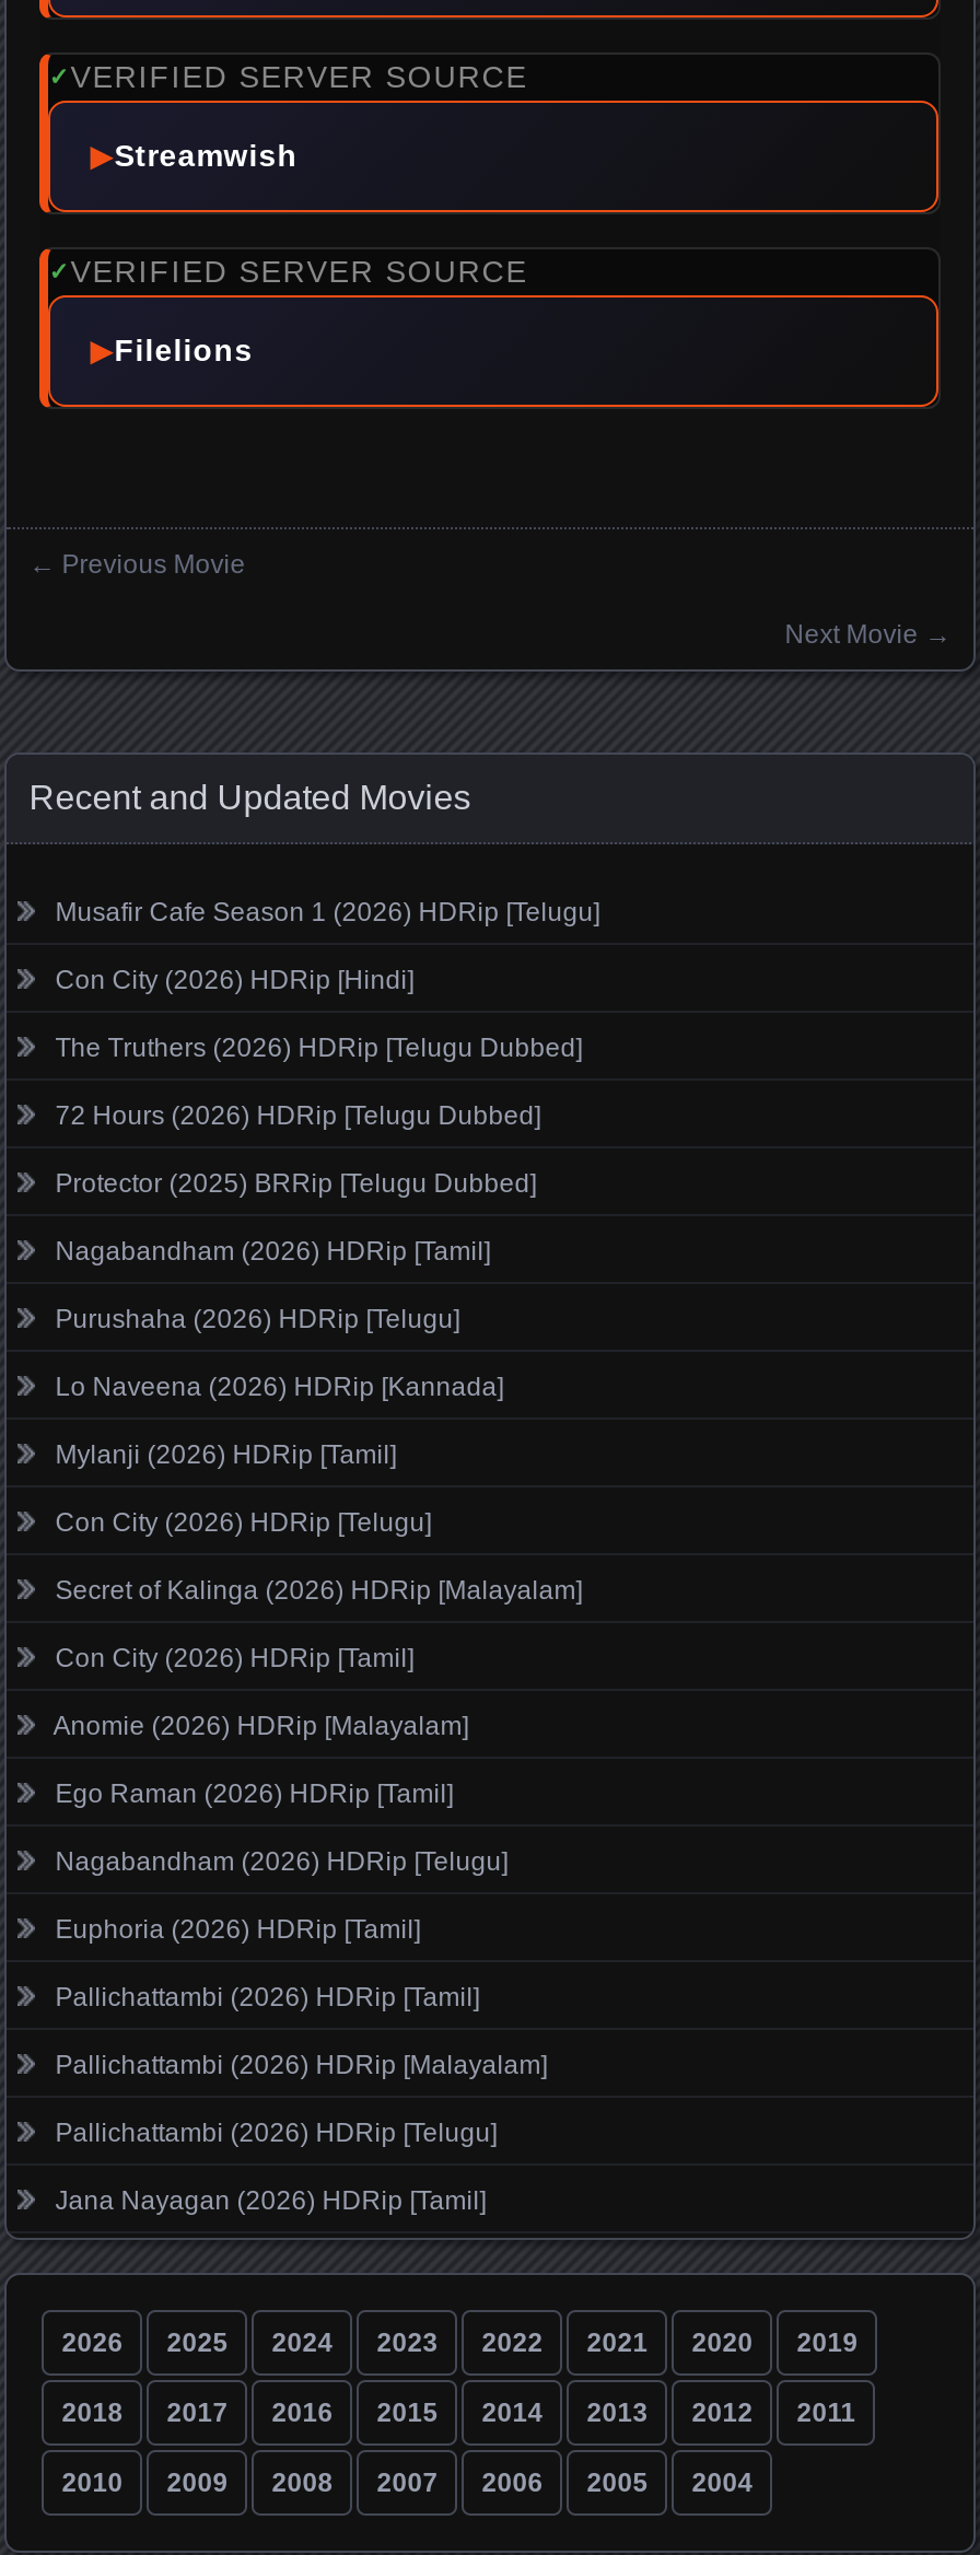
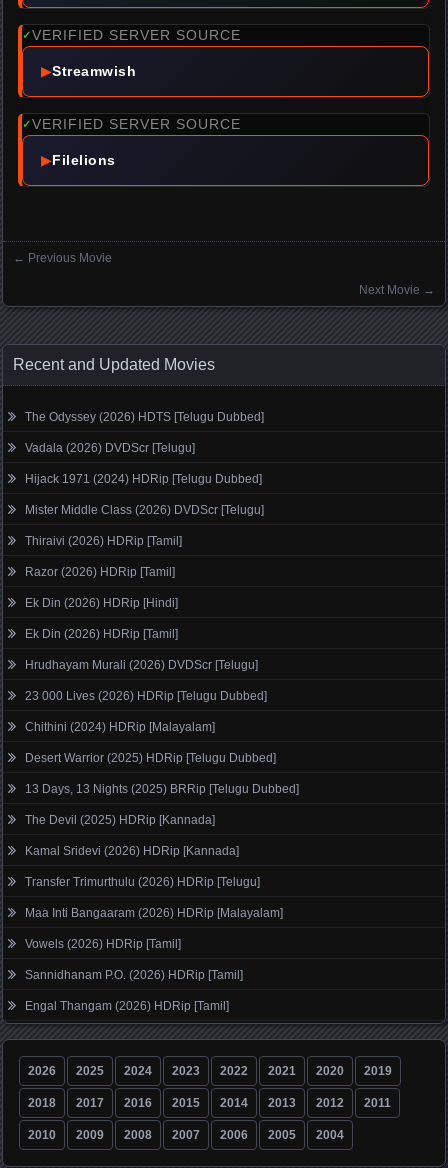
- Musafir Cafe Season 1 (2026) HDRip [Telugu]
+ The Odyssey (2026) HDTS [Telugu Dubbed]

- Con City (2026) HDRip [Hindi]
+ Vadala (2026) DVDScr [Telugu]

- The Truthers (2026) HDRip [Telugu Dubbed]
+ Hijack 1971 (2024) HDRip [Telugu Dubbed]

- 72 Hours (2026) HDRip [Telugu Dubbed]
+ Mister Middle Class (2026) DVDScr [Telugu]

- Protector (2025) BRRip [Telugu Dubbed]
+ Thiraivi (2026) HDRip [Tamil]

- Nagabandham (2026) HDRip [Tamil]
+ Razor (2026) HDRip [Tamil]

- Purushaha (2026) HDRip [Telugu]
+ Ek Din (2026) HDRip [Hindi]

- Lo Naveena (2026) HDRip [Kannada]
+ Ek Din (2026) HDRip [Tamil]

- Mylanji (2026) HDRip [Tamil]
+ Hrudhayam Murali (2026) DVDScr [Telugu]

- Con City (2026) HDRip [Telugu]
+ 23 000 Lives (2026) HDRip [Telugu Dubbed]

- Secret of Kalinga (2026) HDRip [Malayalam]
+ Chithini (2024) HDRip [Malayalam]

- Con City (2026) HDRip [Tamil]
+ Desert Warrior (2025) HDRip [Telugu Dubbed]

- Anomie (2026) HDRip [Malayalam]
+ 13 Days, 13 Nights (2025) BRRip [Telugu Dubbed]

- Ego Raman (2026) HDRip [Tamil]
+ The Devil (2025) HDRip [Kannada]

- Nagabandham (2026) HDRip [Telugu]
+ Kamal Sridevi (2026) HDRip [Kannada]

- Euphoria (2026) HDRip [Tamil]
+ Transfer Trimurthulu (2026) HDRip [Telugu]

- Pallichattambi (2026) HDRip [Tamil]
+ Maa Inti Bangaaram (2026) HDRip [Malayalam]

- Pallichattambi (2026) HDRip [Malayalam]
+ Vowels (2026) HDRip [Tamil]

- Pallichattambi (2026) HDRip [Telugu]
+ Sannidhanam P.O. (2026) HDRip [Tamil]

- Jana Nayagan (2026) HDRip [Tamil]
+ Engal Thangam (2026) HDRip [Tamil]
